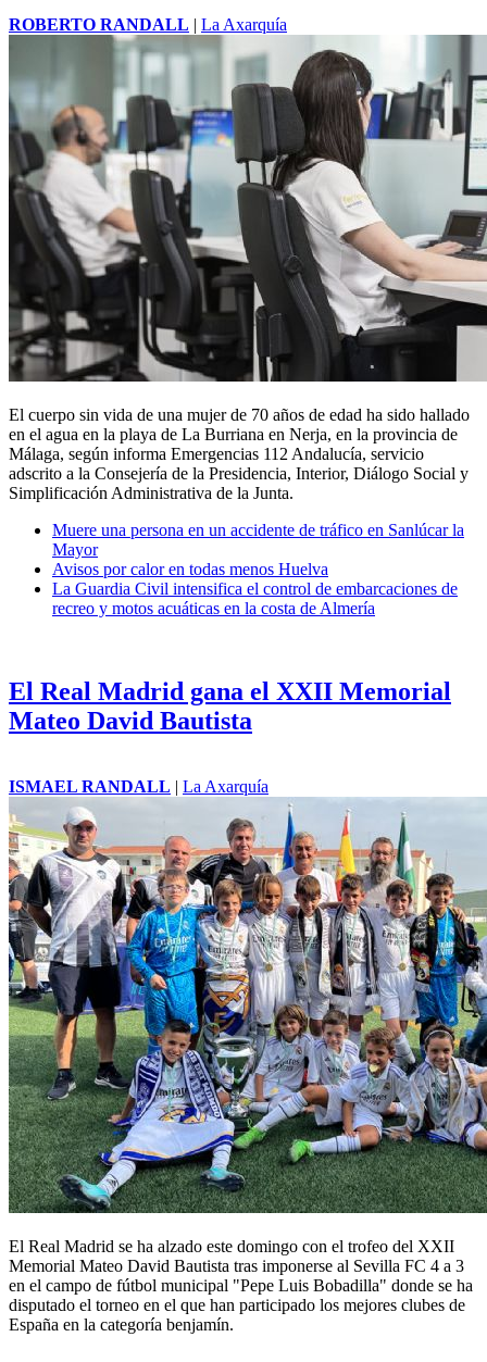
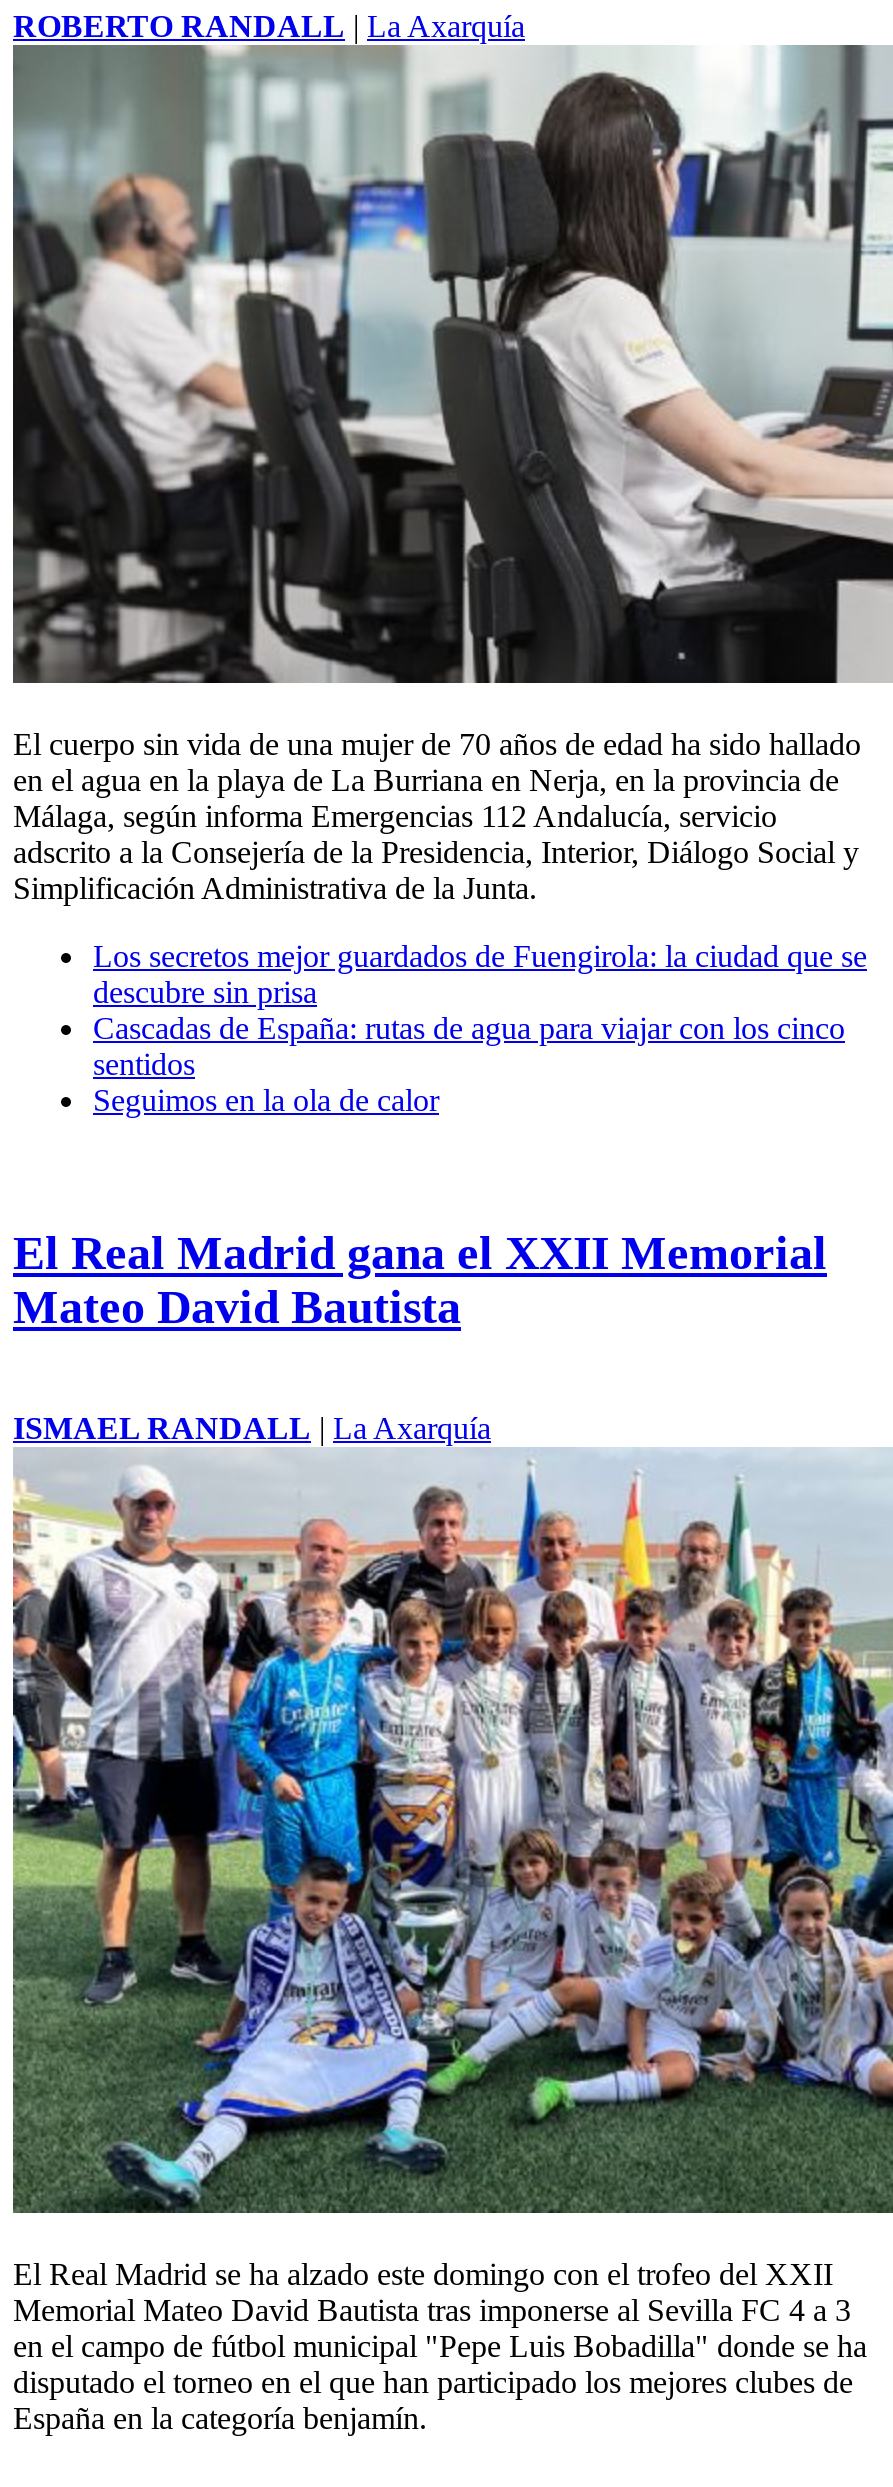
- Muere una persona en un accidente de tráfico en Sanlúcar la
- Mayor
- Avisos por calor en todas menos Huelva
- La Guardia Civil intensifica el control de embarcaciones de
- recreo y motos acuáticas en la costa de Almería
+ Los secretos mejor guardados de Fuengirola: la ciudad que se
+ descubre sin prisa
+ Cascadas de España: rutas de agua para viajar con los cinco
+ sentidos
+ Seguimos en la ola de calor
